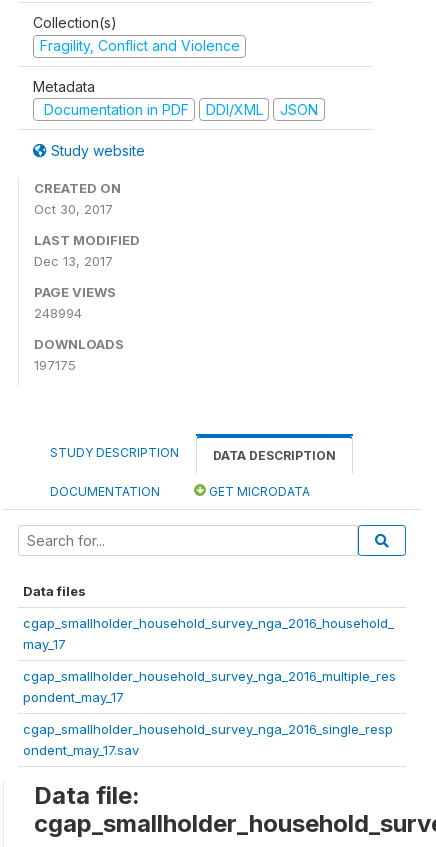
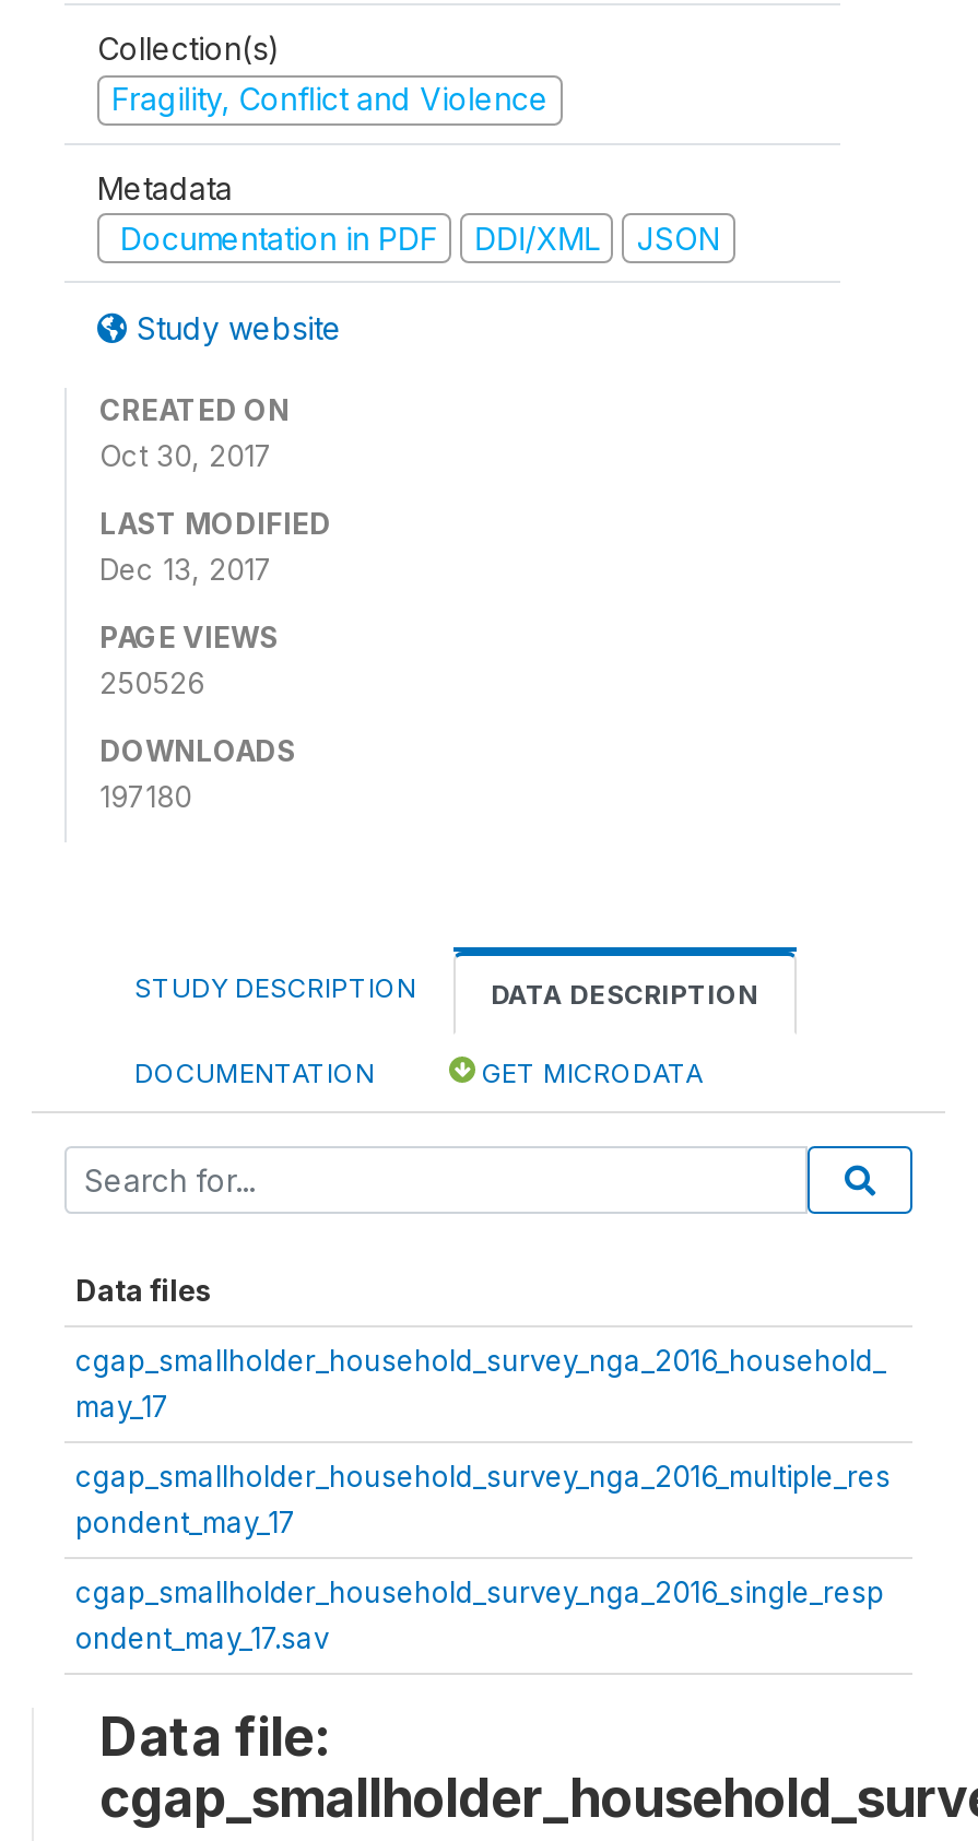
- 248994
+ 250526

- 197175
+ 197180
